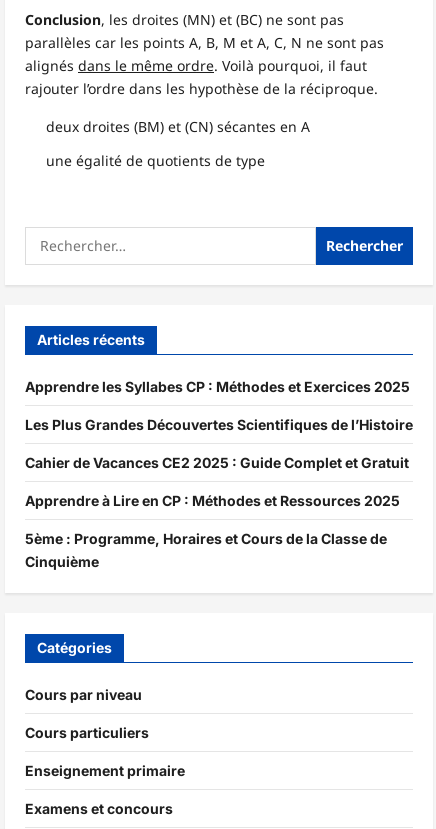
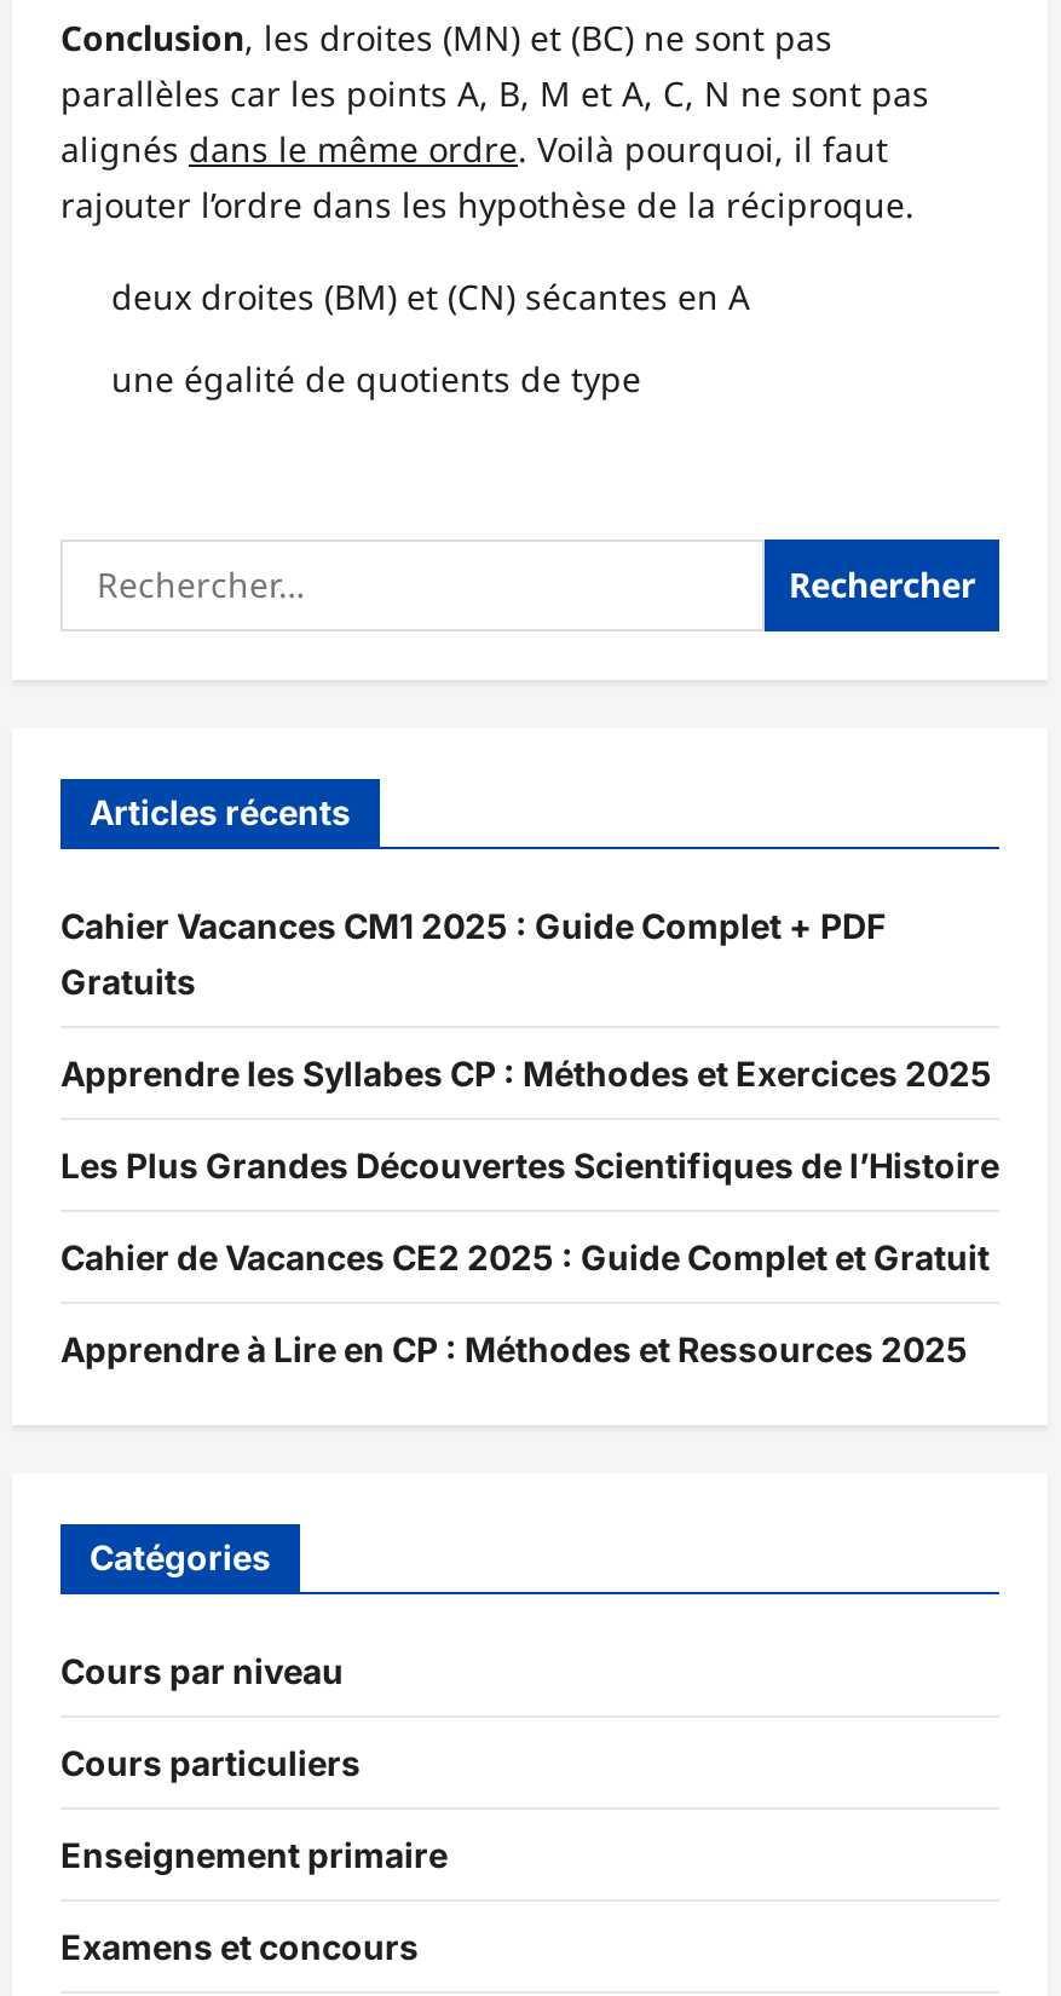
+ Cahier Vacances CM1 2025 : Guide Complet + PDF
+ Gratuits

moved down: Apprendre les Syllabes CP : Méthodes et Exercices 2025 | Les Plus Grandes Découvertes Scientifiques de l’Histoire | Cahier de Vacances CE2 2025 : Guide Complet et Gratuit | Apprendre à Lire en CP : Méthodes et Ressources 2025

- 5ème : Programme, Horaires et Cours de la Classe de
- Cinquième
